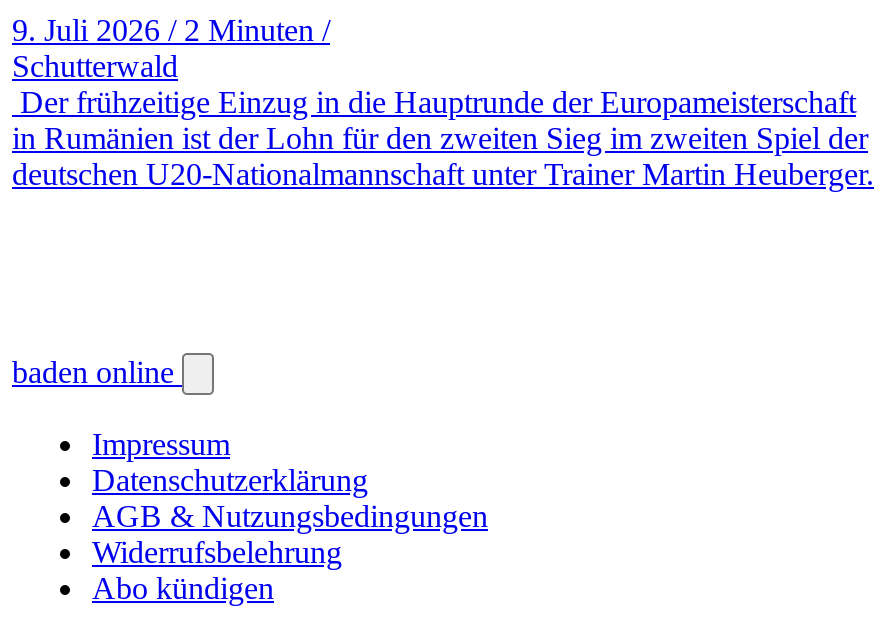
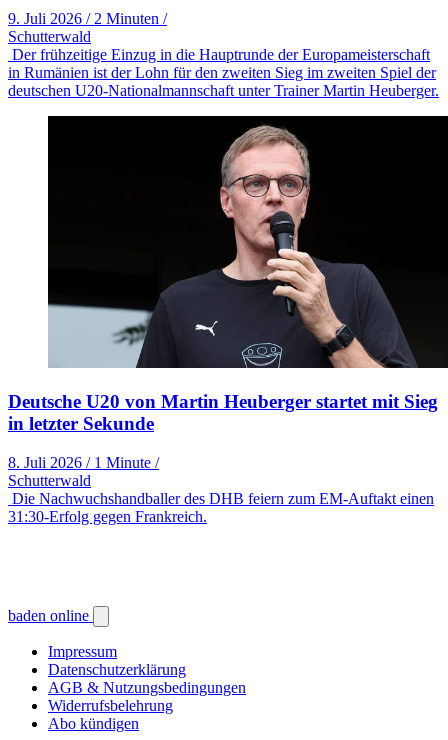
+ [image]
+ Deutsche U20 von Martin Heuberger startet mit Sieg
+ in letzter Sekunde
+ 8. Juli 2026 / 1 Minute /
+ Schutterwald
+ Die Nachwuchshandballer des DHB feiern zum EM-Auftakt einen
+ 31:30-Erfolg gegen Frankreich.
